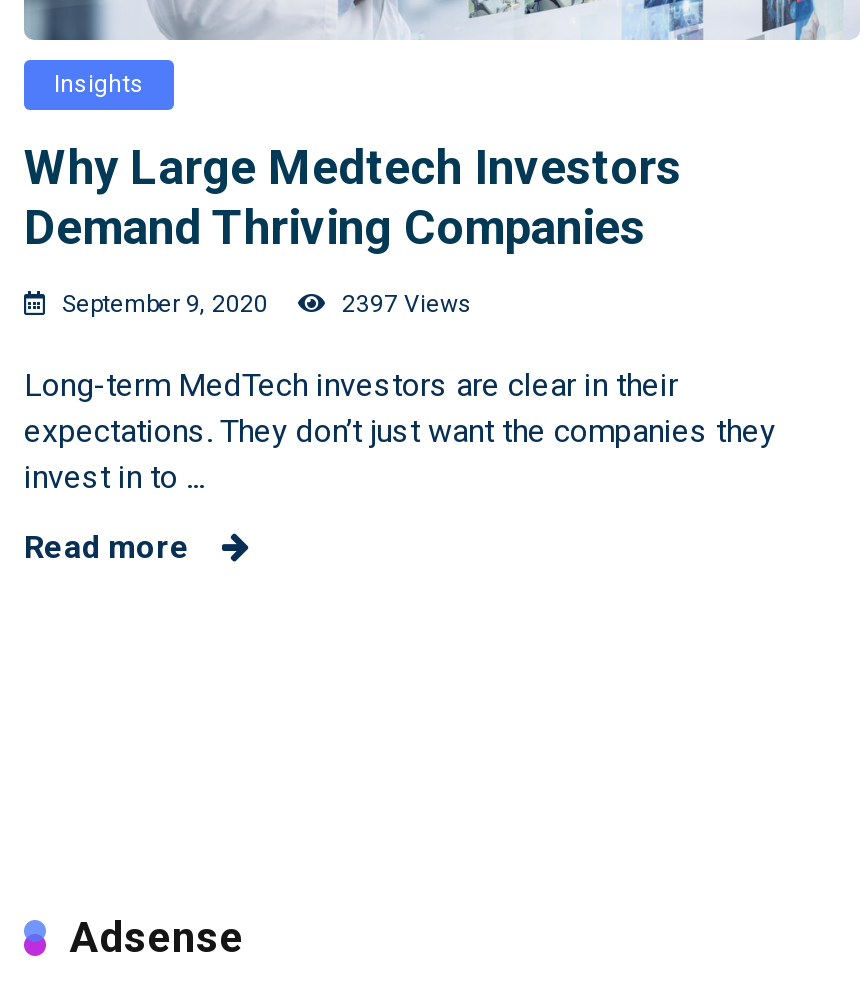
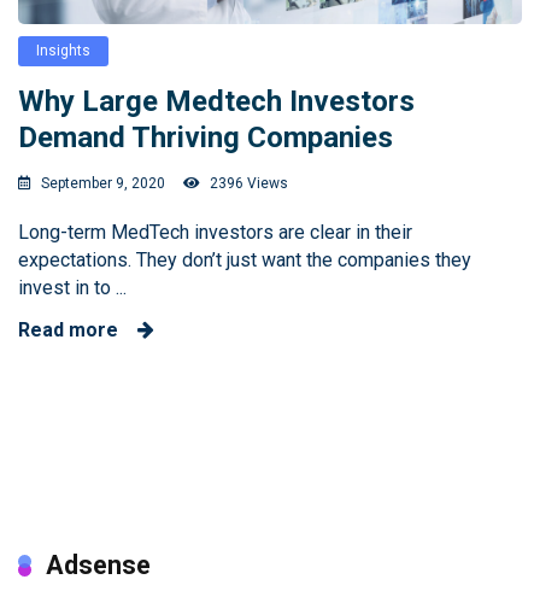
- 2397 Views
+ 2396 Views
